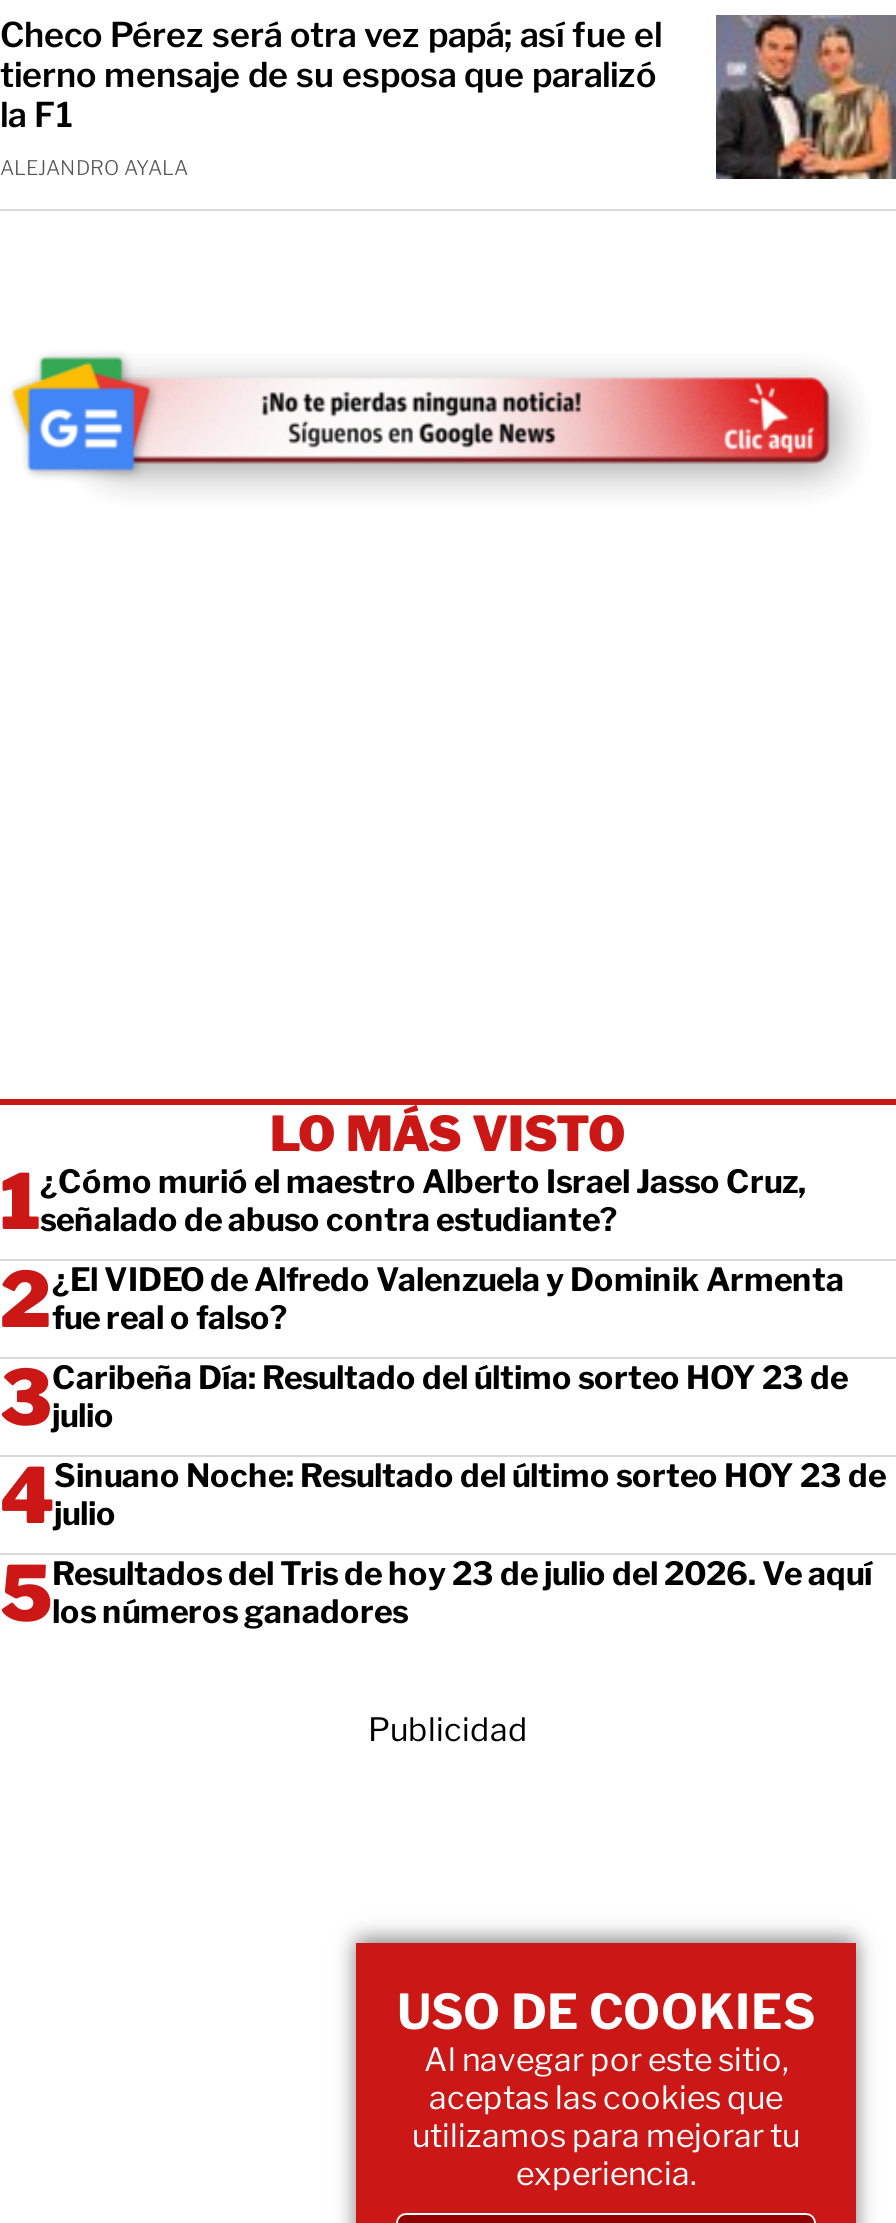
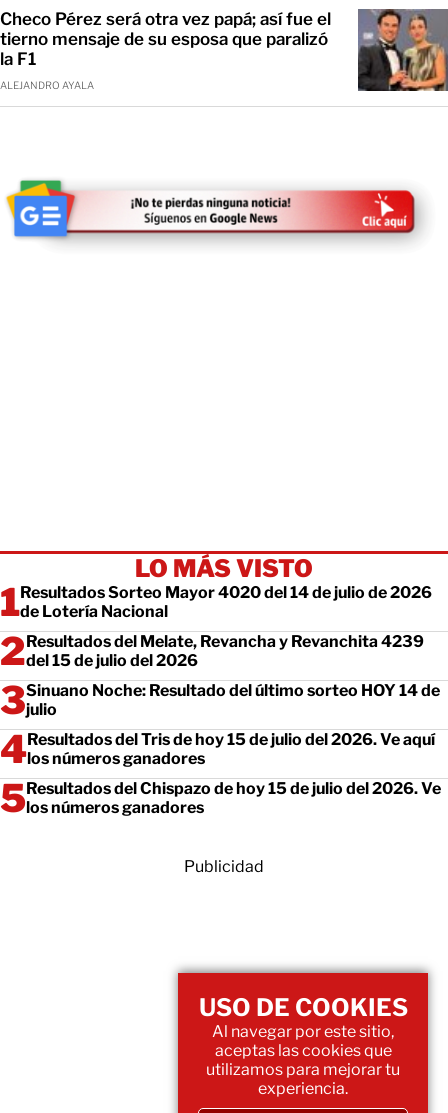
- ¿Cómo murió el maestro Alberto Israel Jasso Cruz,
- señalado de abuso contra estudiante?
+ Resultados Sorteo Mayor 4020 del 14 de julio de 2026
+ de Lotería Nacional

- ¿El VIDEO de Alfredo Valenzuela y Dominik Armenta
- fue real o falso?
+ Resultados del Melate, Revancha y Revanchita 4239
+ del 15 de julio del 2026

- Caribeña Día: Resultado del último sorteo HOY 23 de
+ Sinuano Noche: Resultado del último sorteo HOY 14 de

- Sinuano Noche: Resultado del último sorteo HOY 23 de
- julio
+ Resultados del Tris de hoy 15 de julio del 2026. Ve aquí
+ los números ganadores

- Resultados del Tris de hoy 23 de julio del 2026. Ve aquí
+ Resultados del Chispazo de hoy 15 de julio del 2026. Ve
